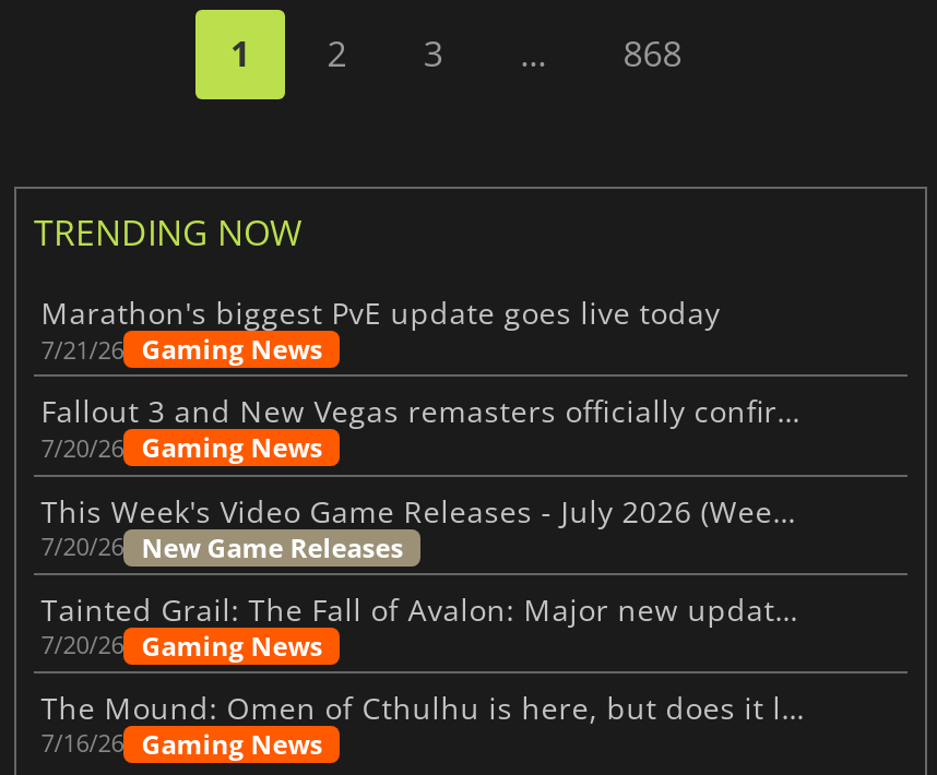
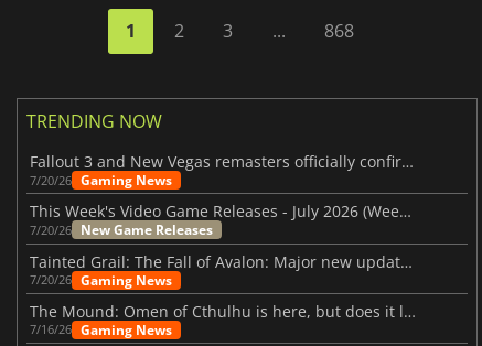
- Marathon's biggest PvE update goes live today
- 7/21/26 Gaming News
